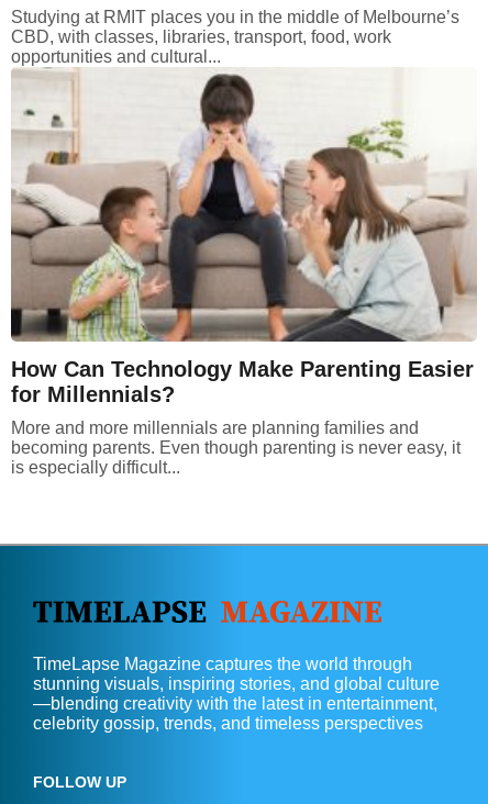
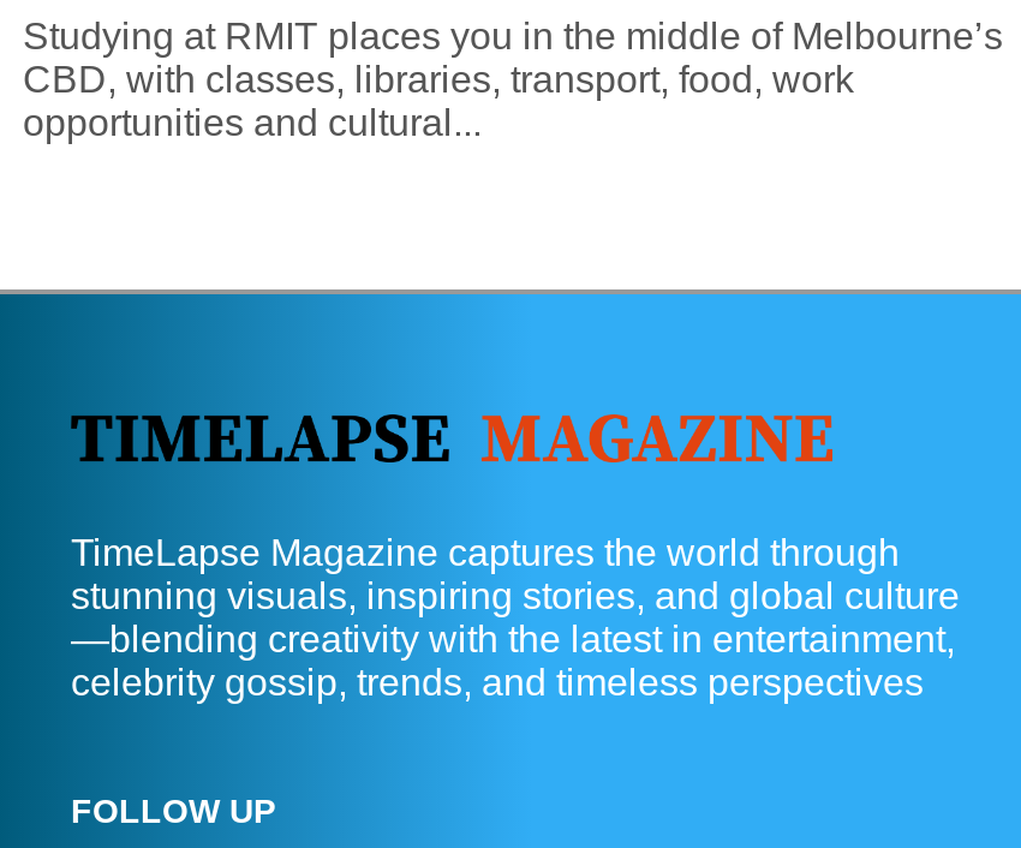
- [image]
- How Can Technology Make Parenting Easier
- for Millennials?
- More and more millennials are planning families and
- becoming parents. Even though parenting is never easy, it
- is especially difficult...
